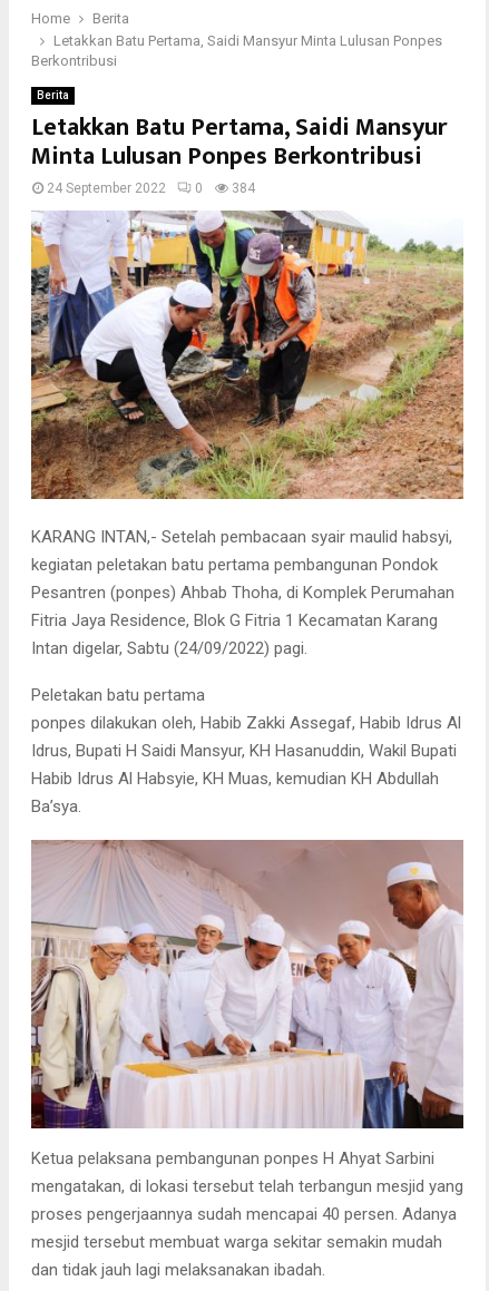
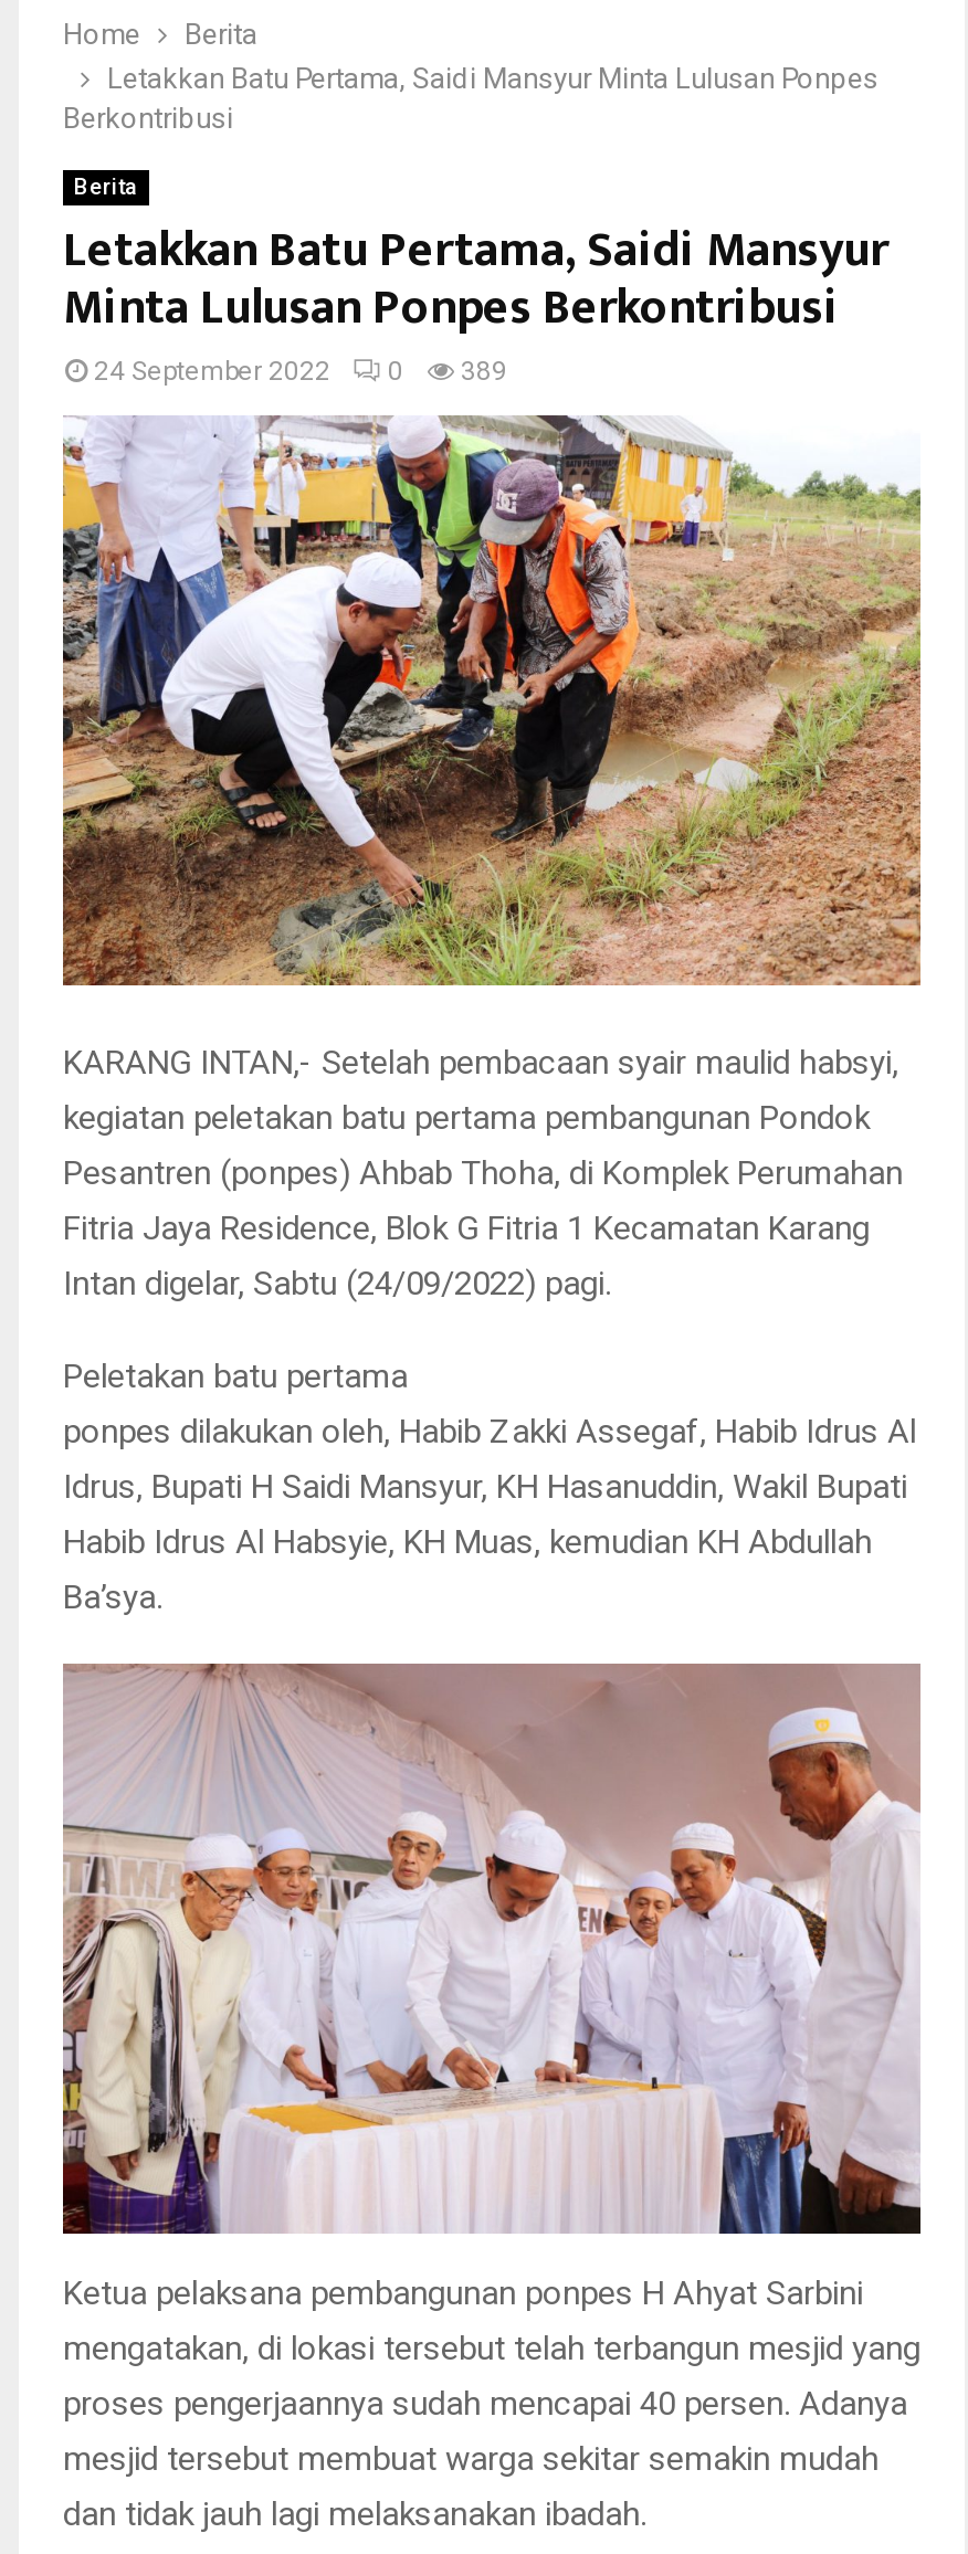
- 24 September 2022 0 384
+ 24 September 2022 0 389
